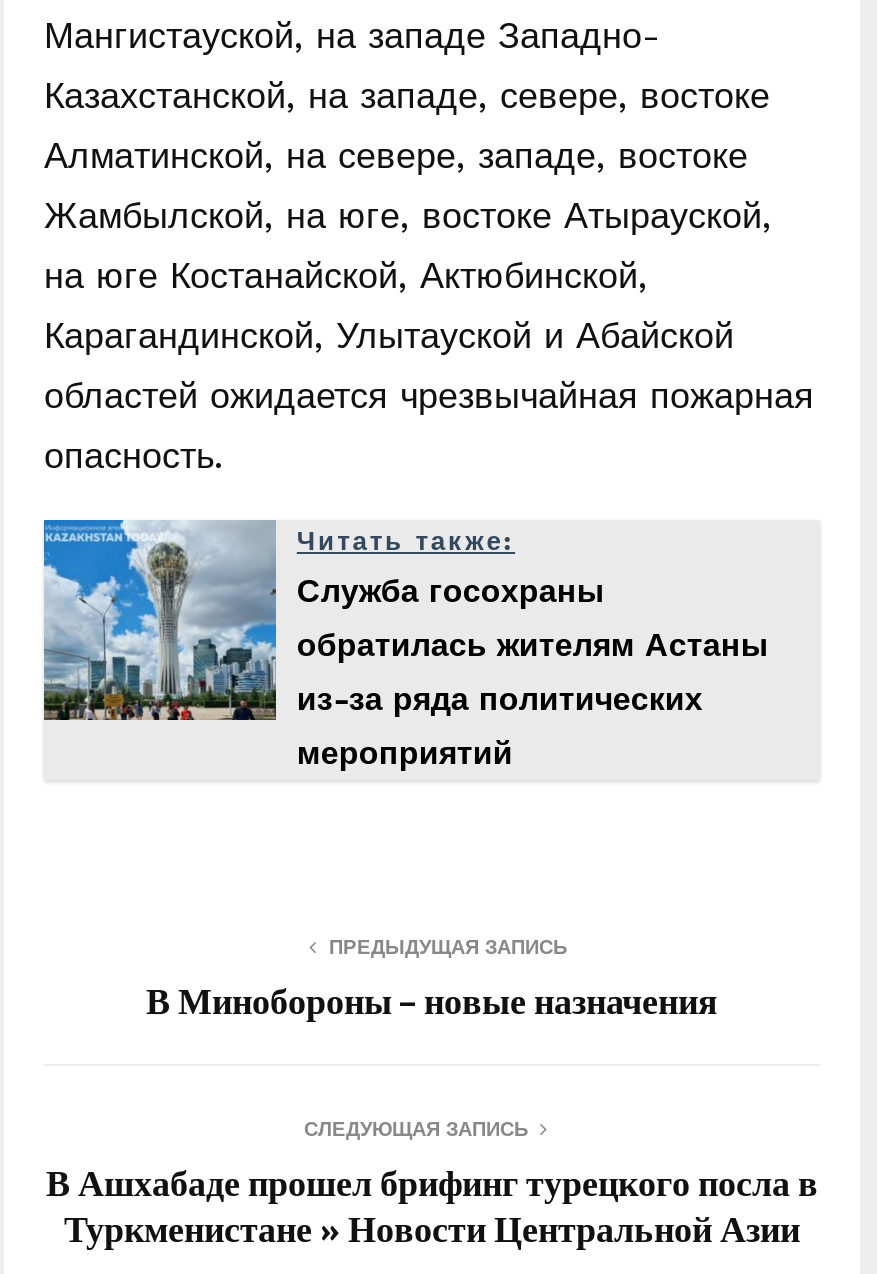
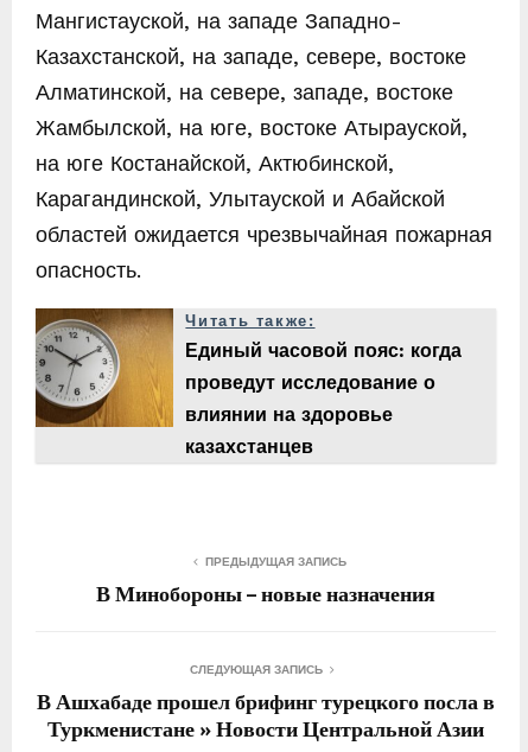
- [image]
- Служба госохраны
- обратилась жителям Астаны
- из-за ряда политических
- мероприятий
+ [image]
+ Единый часовой пояс: когда
+ проведут исследование о
+ влиянии на здоровье
+ казахстанцев
